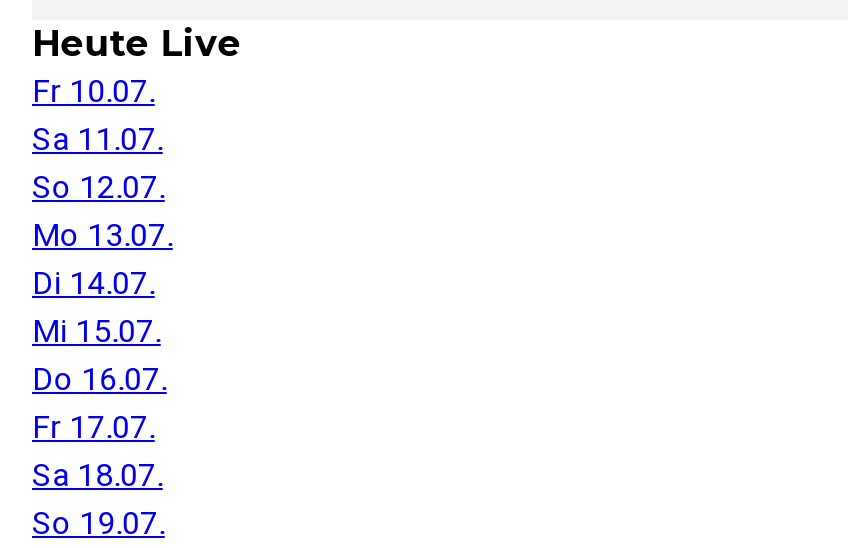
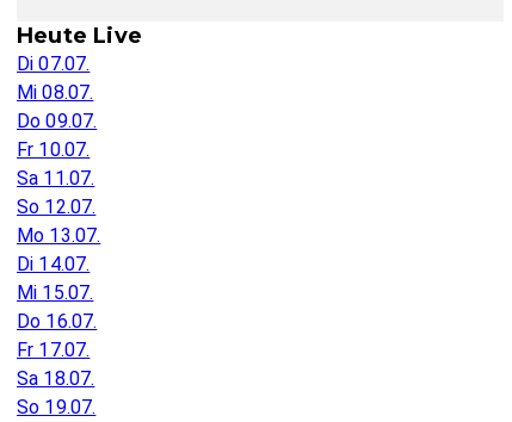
+ Di 07.07.
+ Mi 08.07.
+ Do 09.07.
